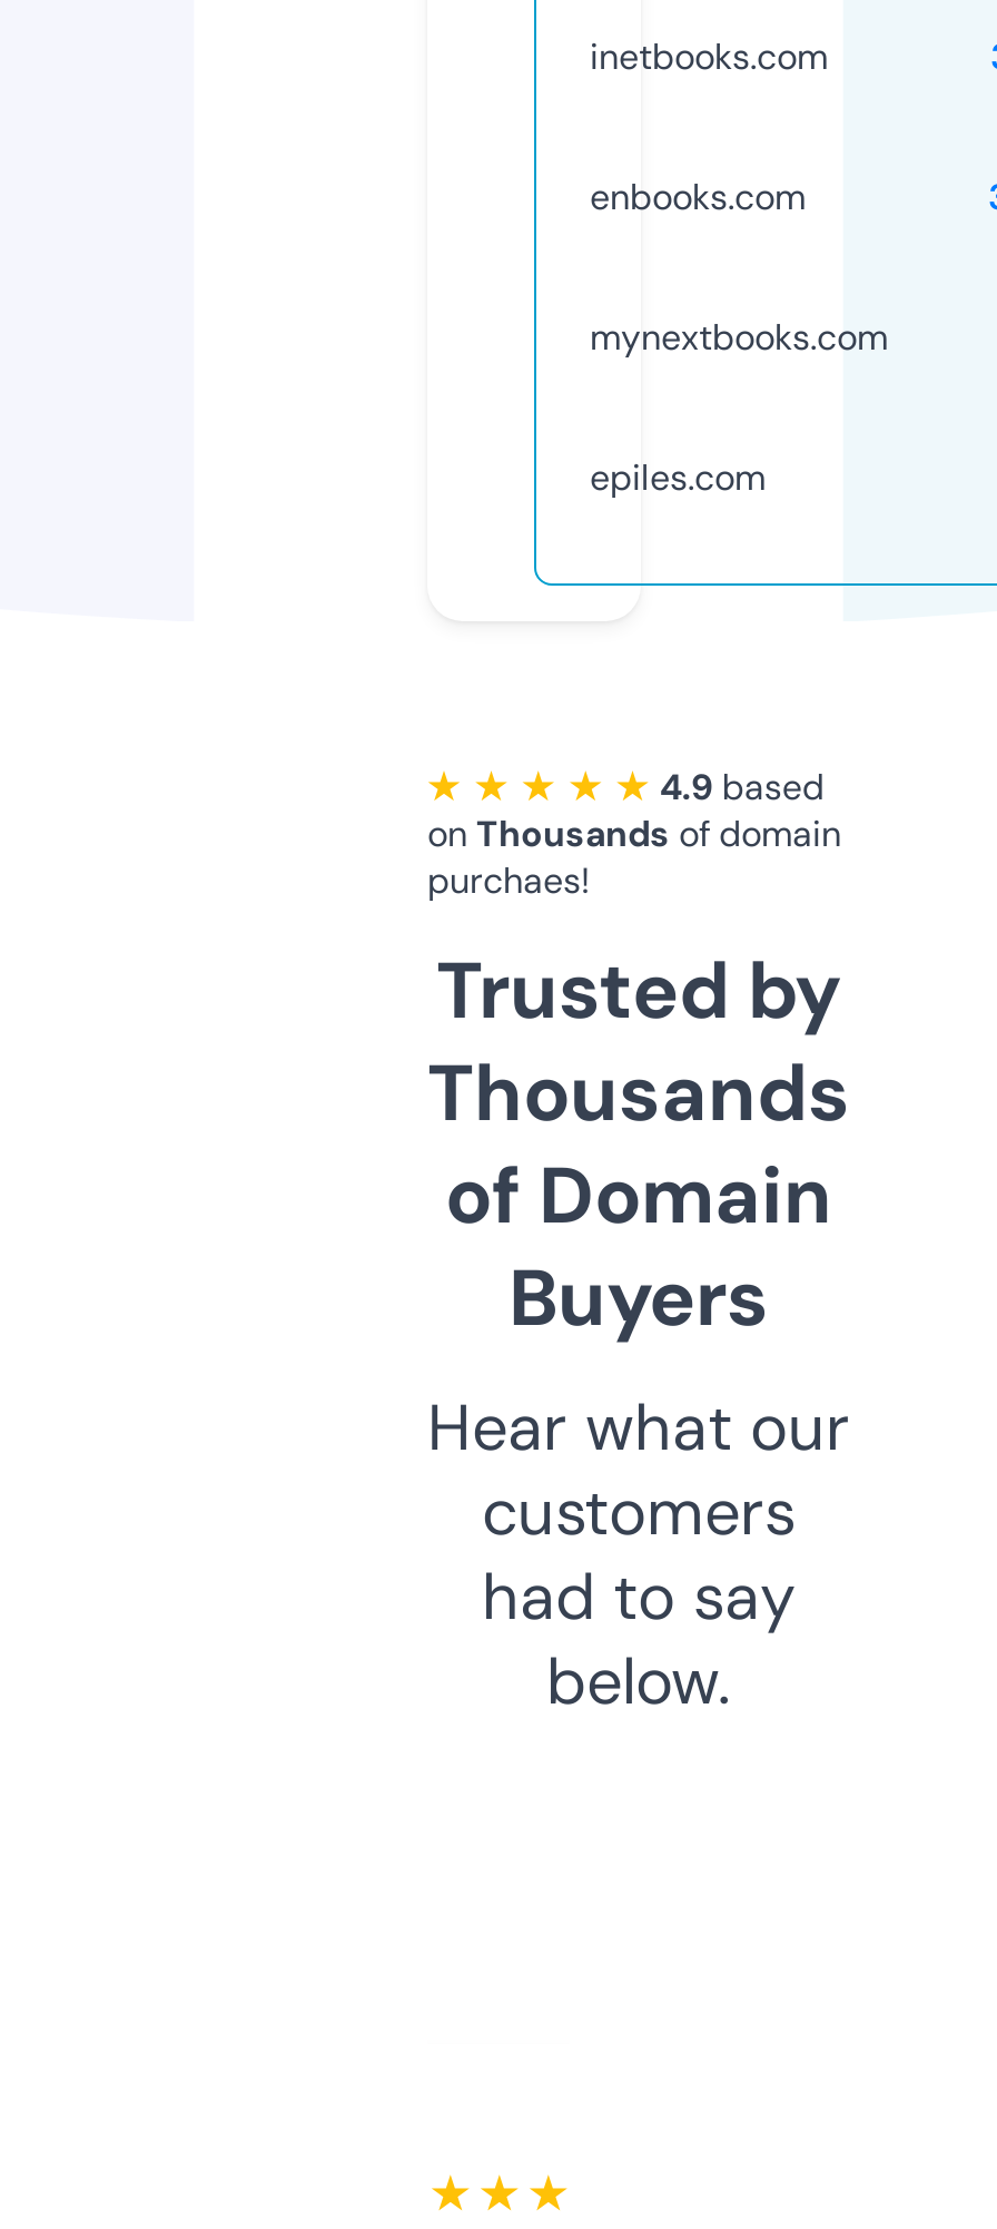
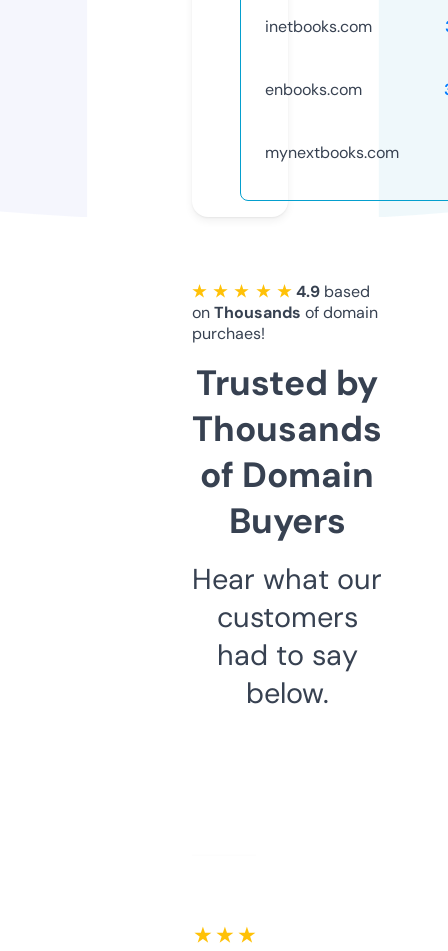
- epiles.com
